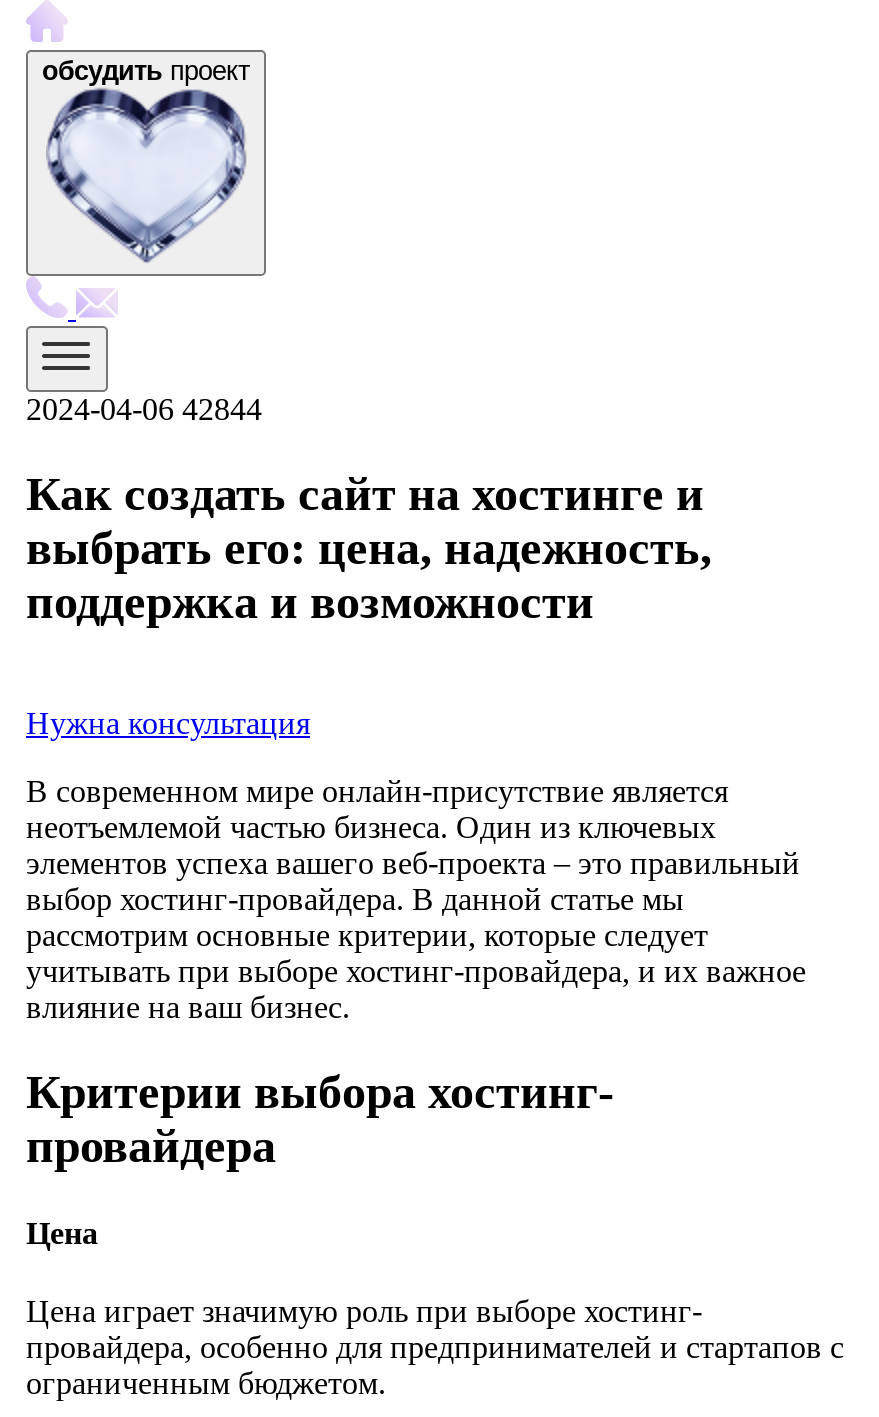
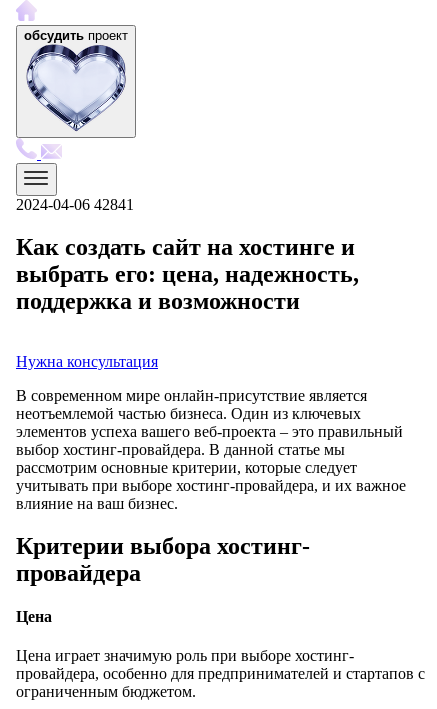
- 2024-04-06 42844
+ 2024-04-06 42841
